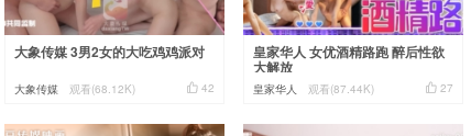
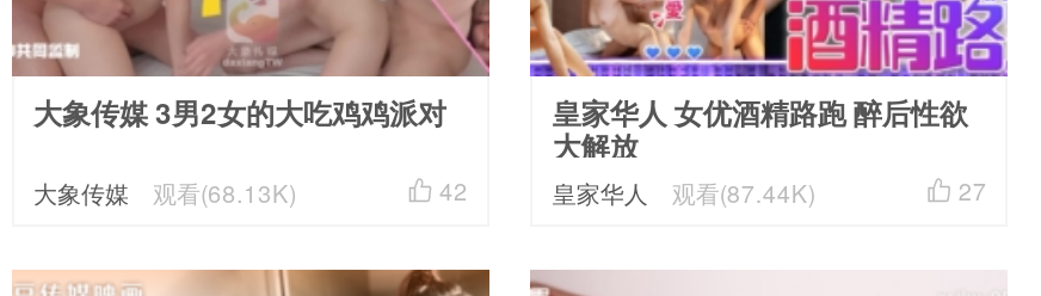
- 大象传媒 观看(68.12K)
+ 大象传媒 观看(68.13K)
